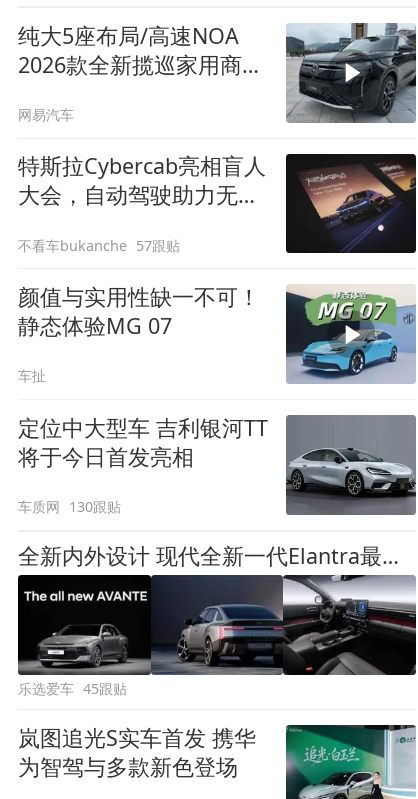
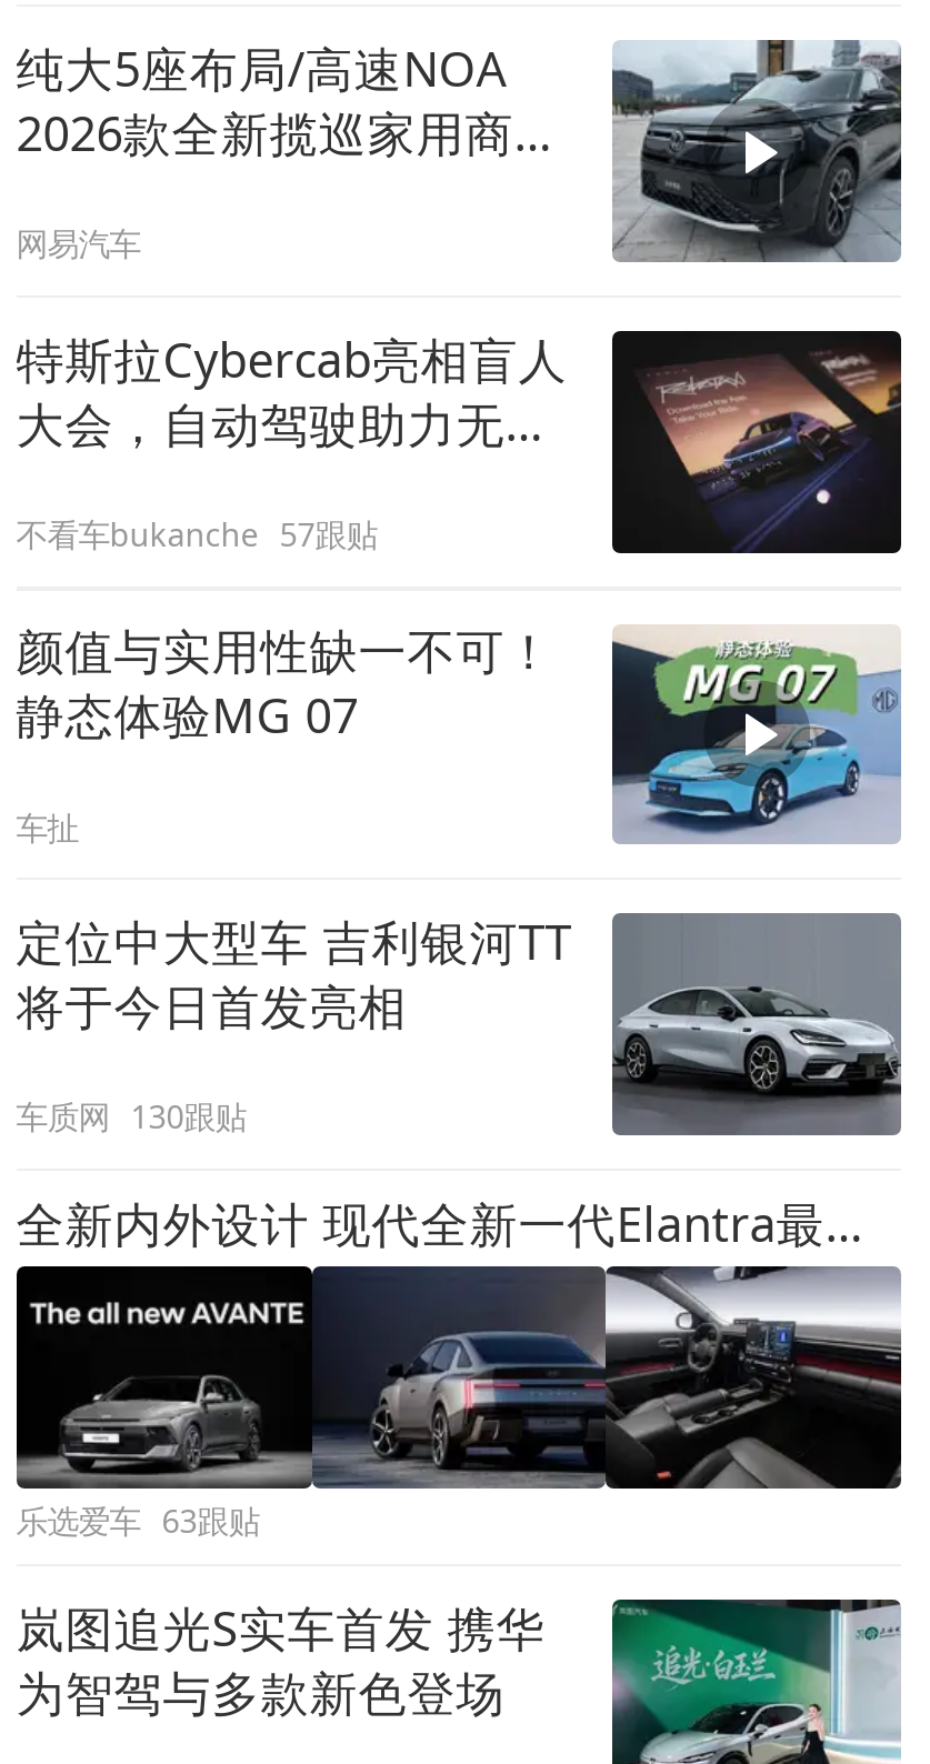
- 乐选爱车 45跟贴
+ 乐选爱车 63跟贴
